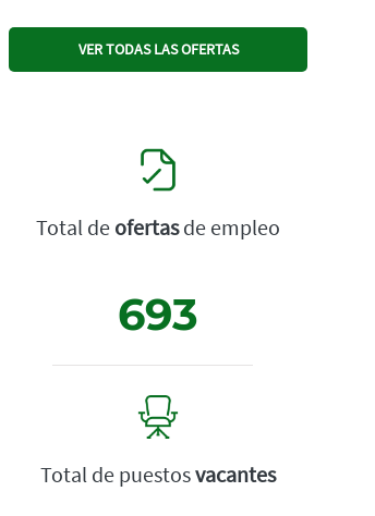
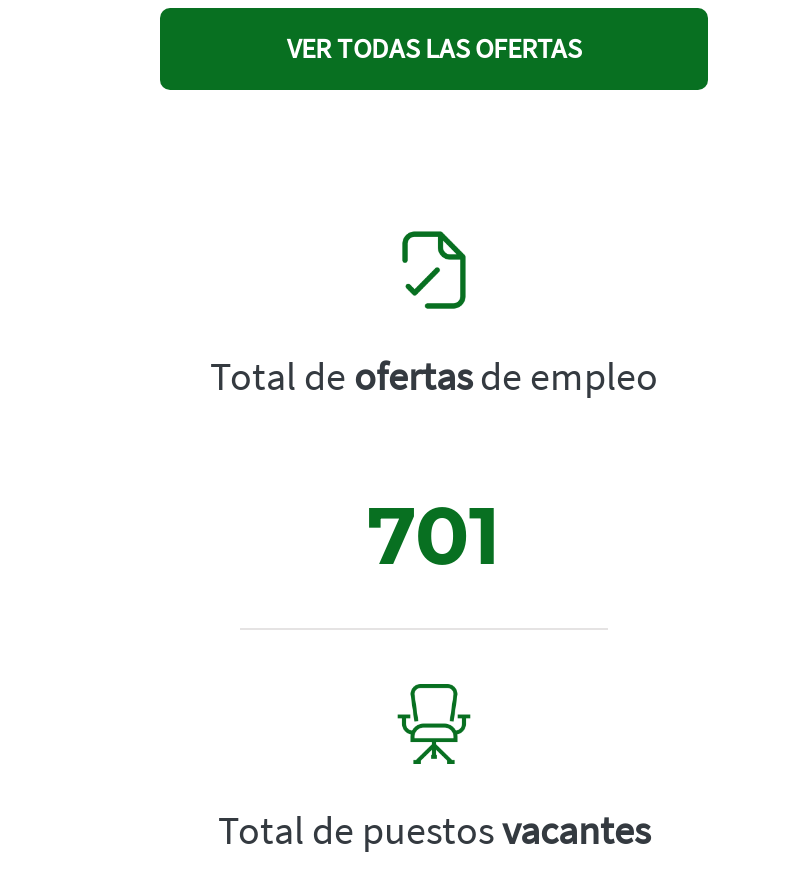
- 693
+ 701
